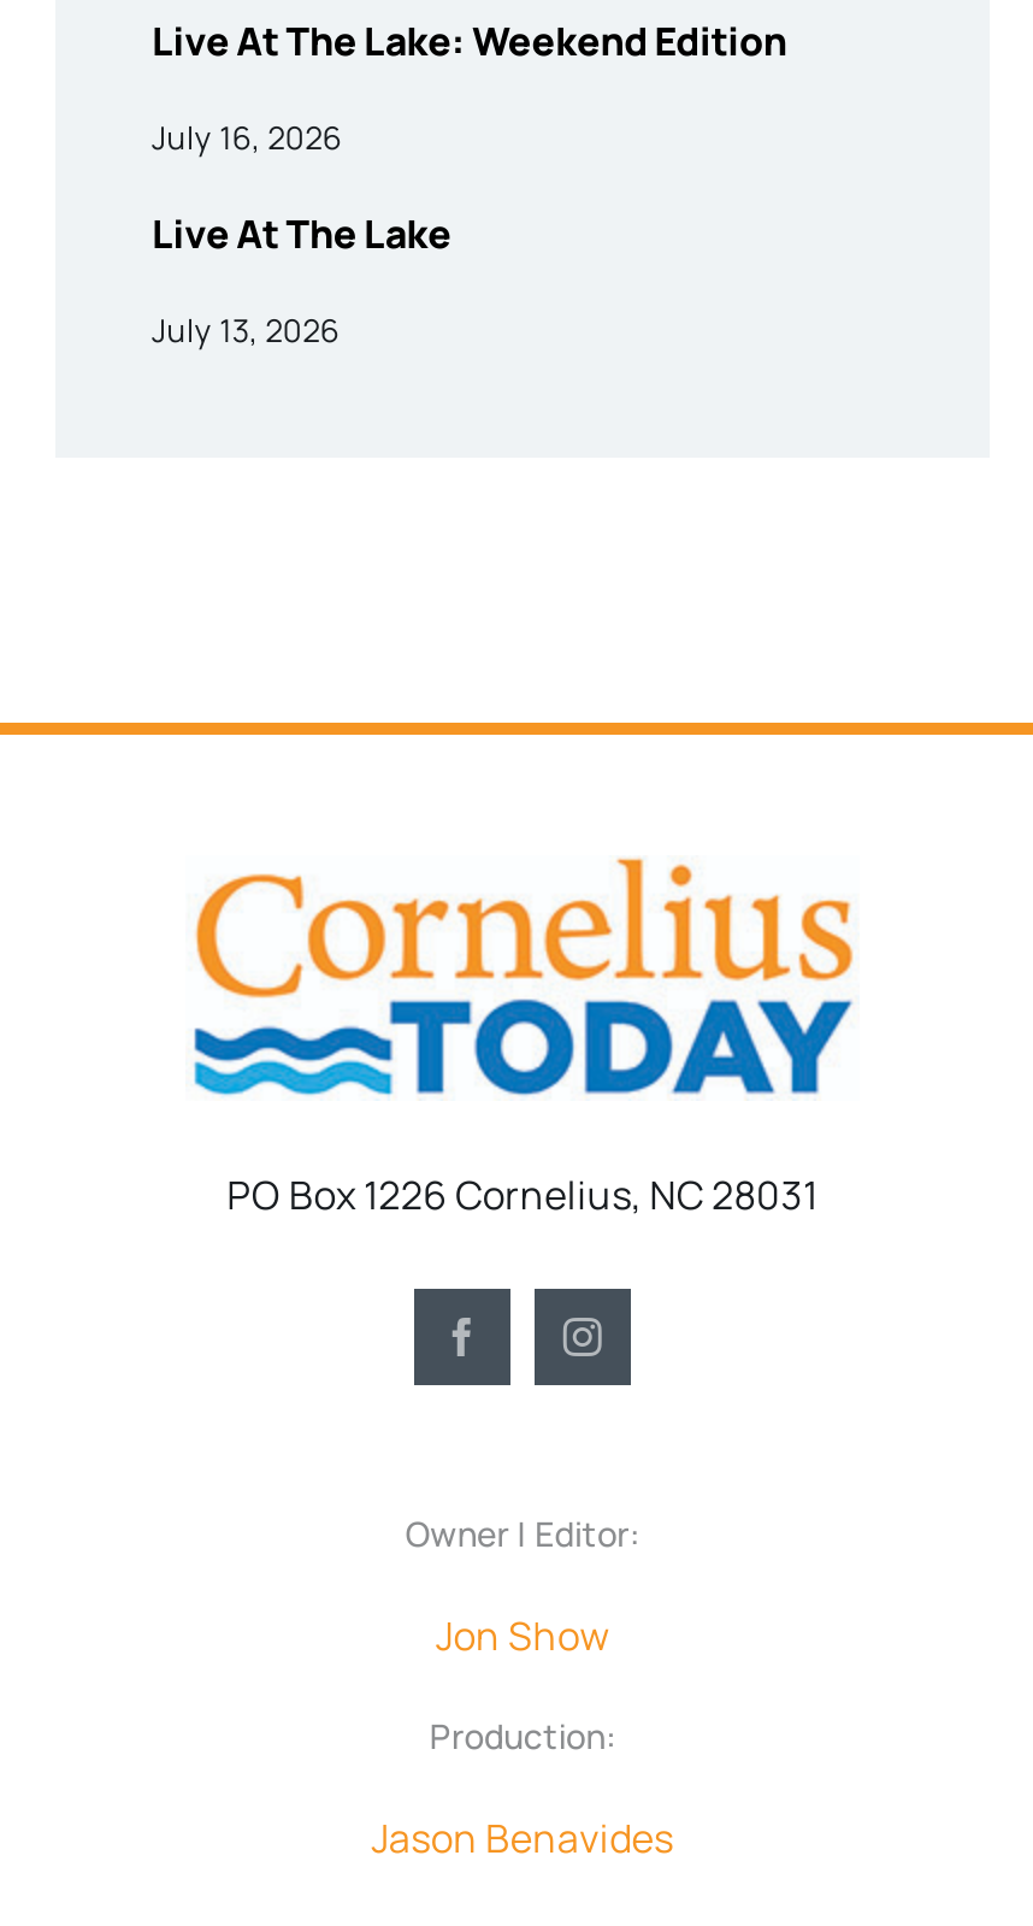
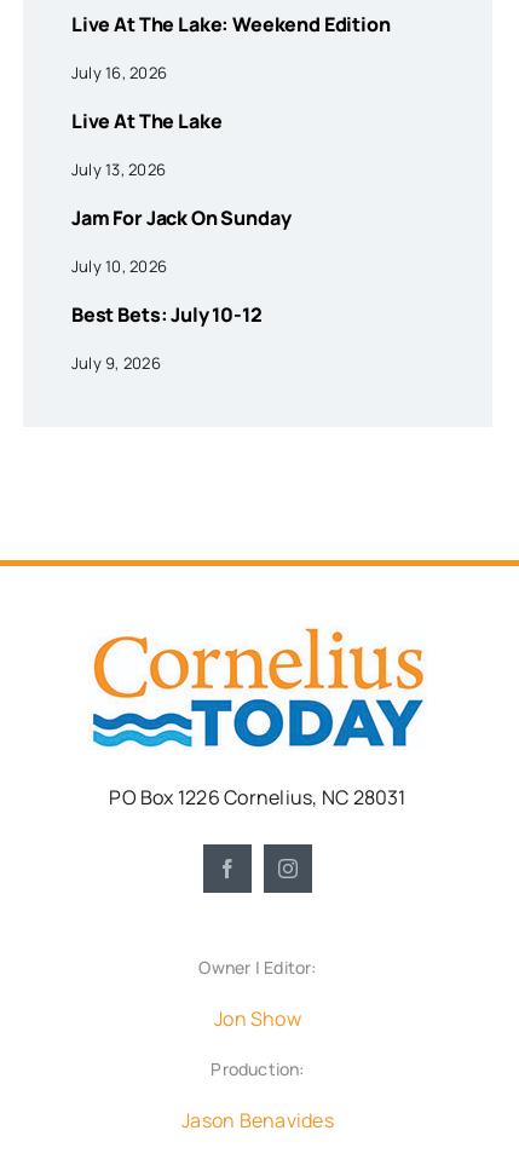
+ Jam For Jack On Sunday
+ July 10, 2026
+ Best Bets: July 10-12
+ July 9, 2026
